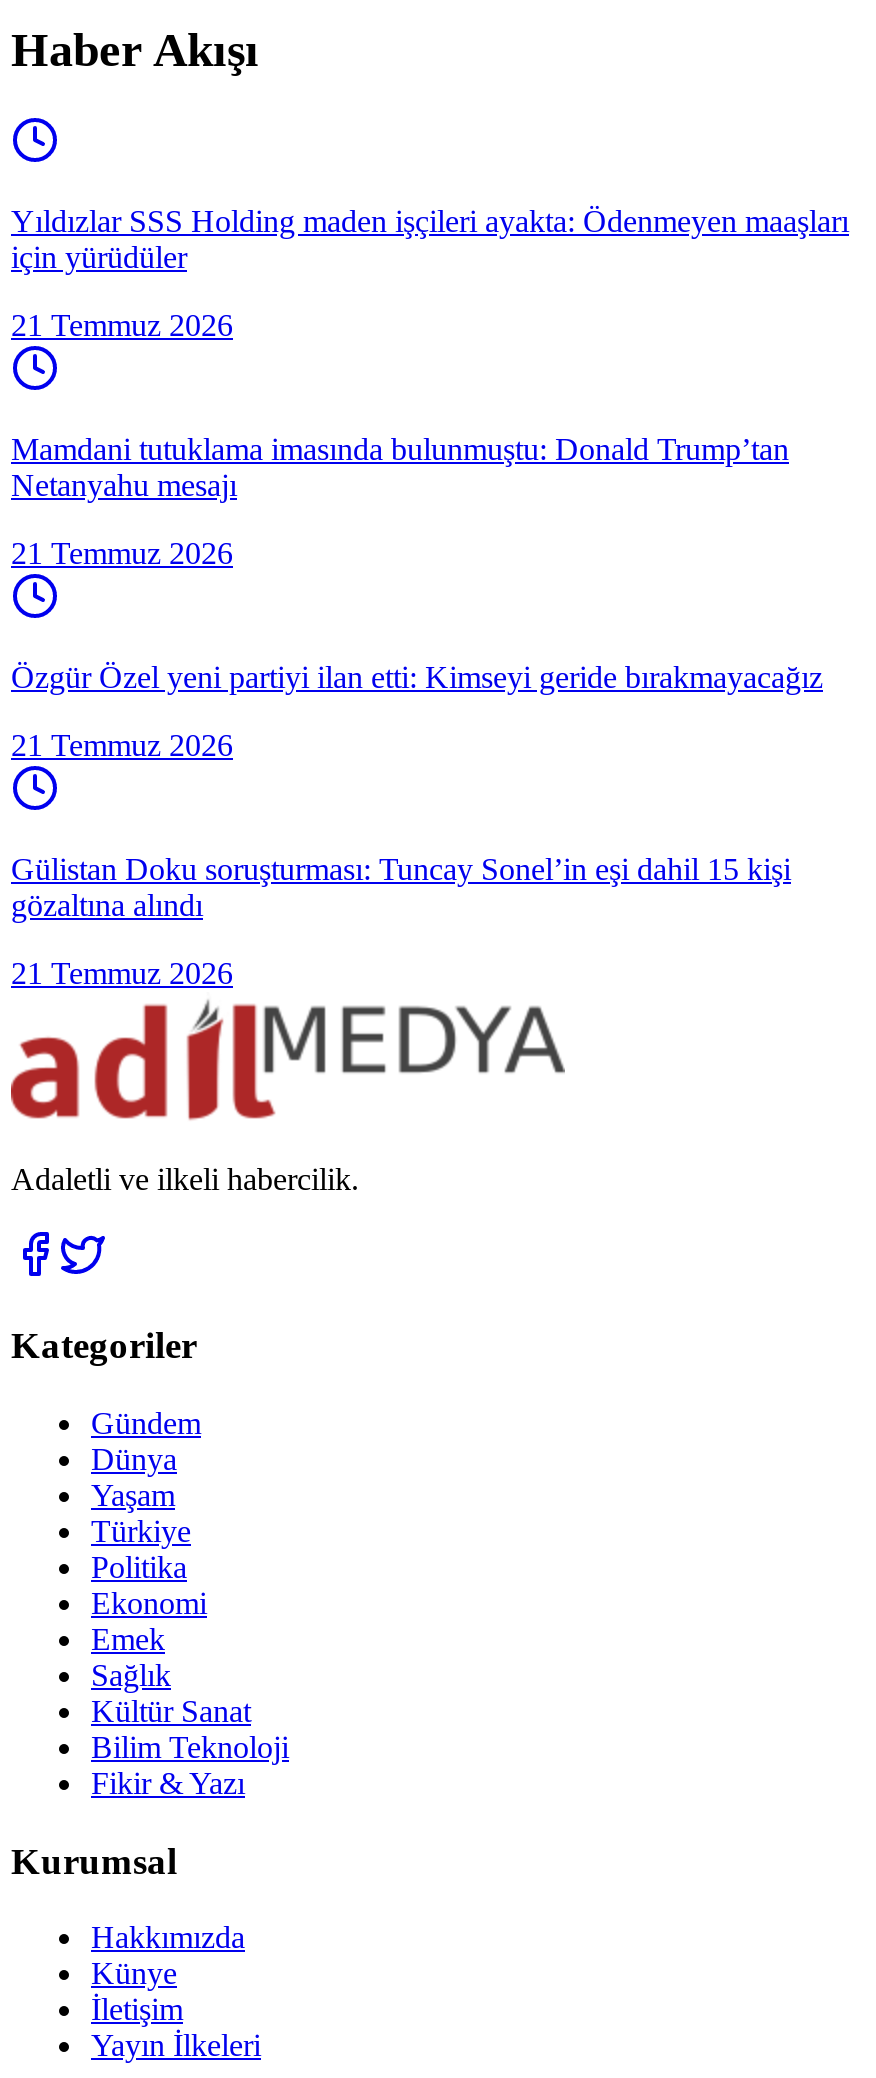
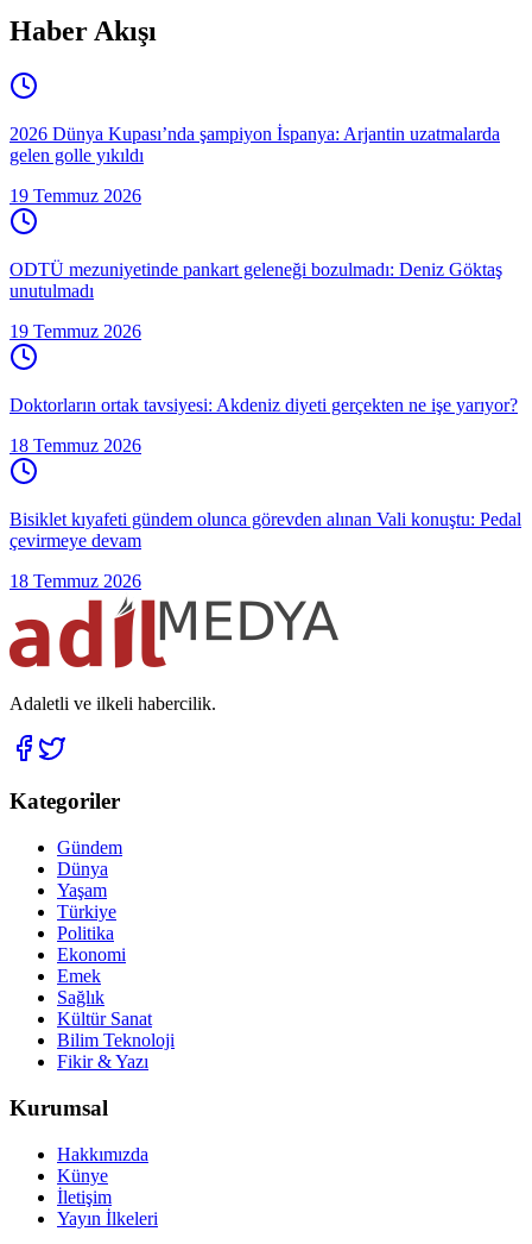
- Yıldızlar SSS Holding maden işçileri ayakta: Ödenmeyen maaşları
- için yürüdüler
+ 2026 Dünya Kupası’nda şampiyon İspanya: Arjantin uzatmalarda
+ gelen golle yıkıldı

- 21 Temmuz 2026
+ 19 Temmuz 2026

- Mamdani tutuklama imasında bulunmuştu: Donald Trump’tan
- Netanyahu mesajı
+ ODTÜ mezuniyetinde pankart geleneği bozulmadı: Deniz Göktaş
+ unutulmadı

- 21 Temmuz 2026
+ 19 Temmuz 2026

- Özgür Özel yeni partiyi ilan etti: Kimseyi geride bırakmayacağız
+ Doktorların ortak tavsiyesi: Akdeniz diyeti gerçekten ne işe yarıyor?

- 21 Temmuz 2026
+ 18 Temmuz 2026

- Gülistan Doku soruşturması: Tuncay Sonel’in eşi dahil 15 kişi
- gözaltına alındı
+ Bisiklet kıyafeti gündem olunca görevden alınan Vali konuştu: Pedal
+ çevirmeye devam

- 21 Temmuz 2026
+ 18 Temmuz 2026
